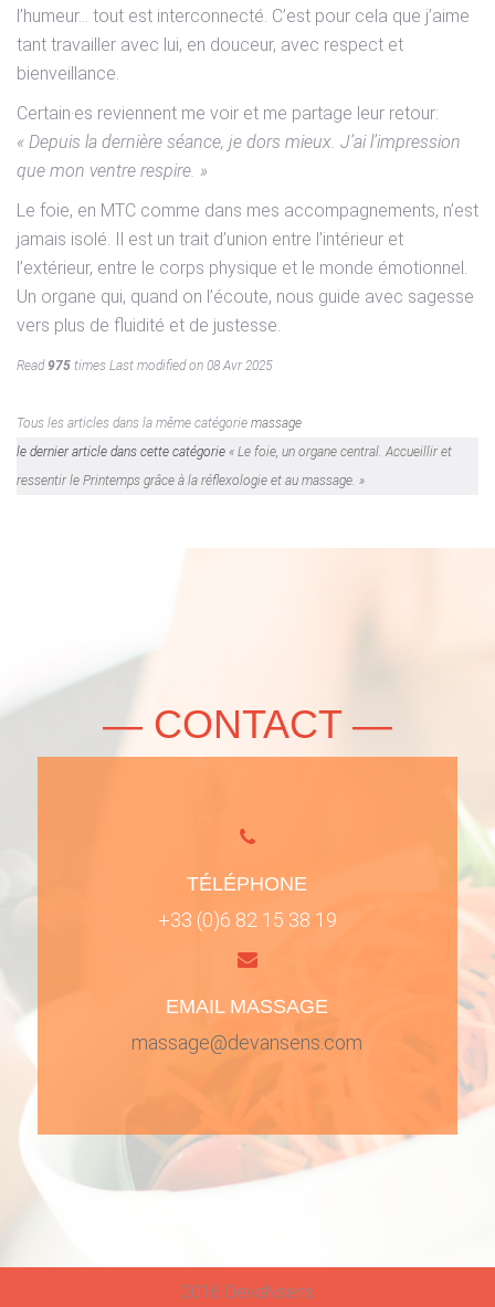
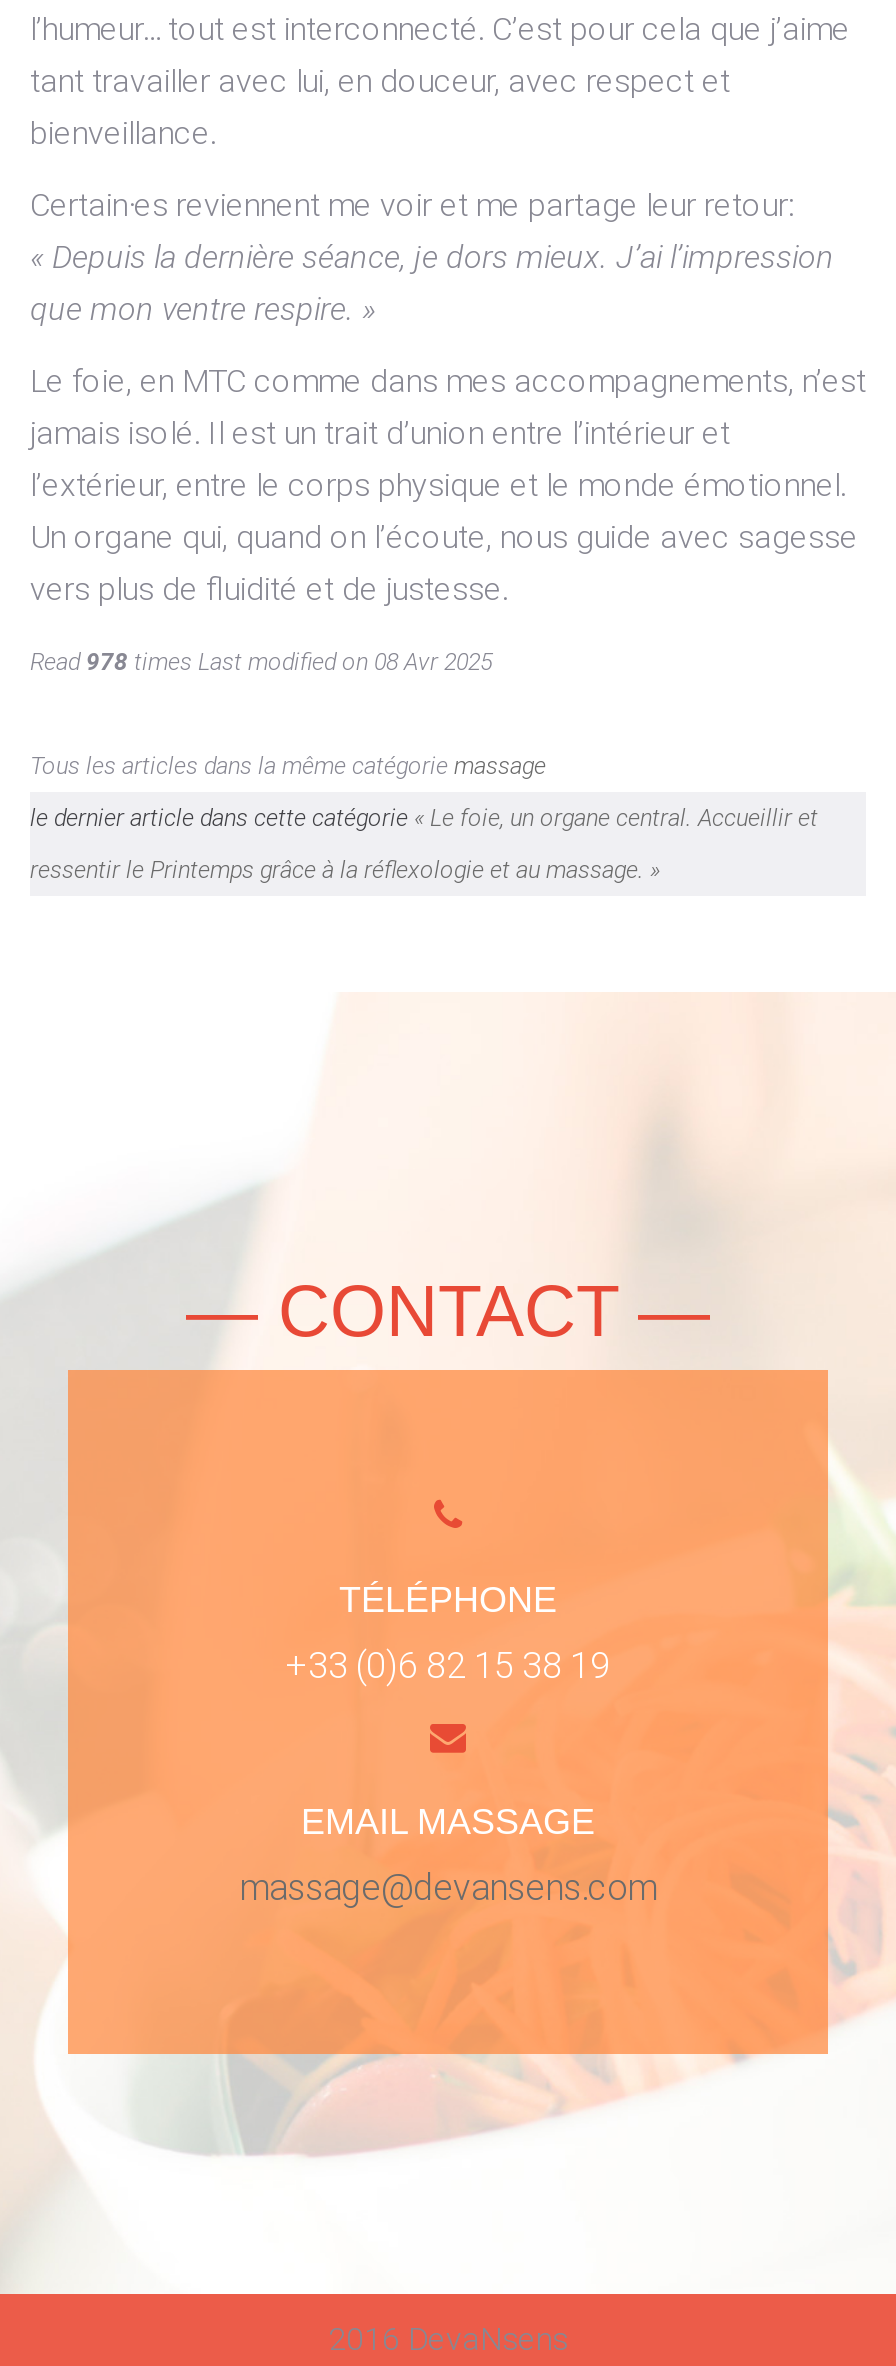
- Read 975 times Last modified on 08 Avr 2025
+ Read 978 times Last modified on 08 Avr 2025
